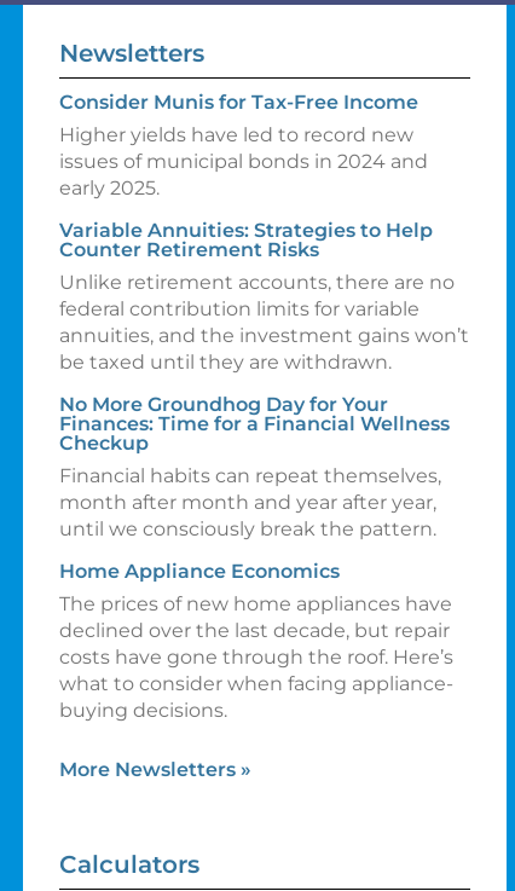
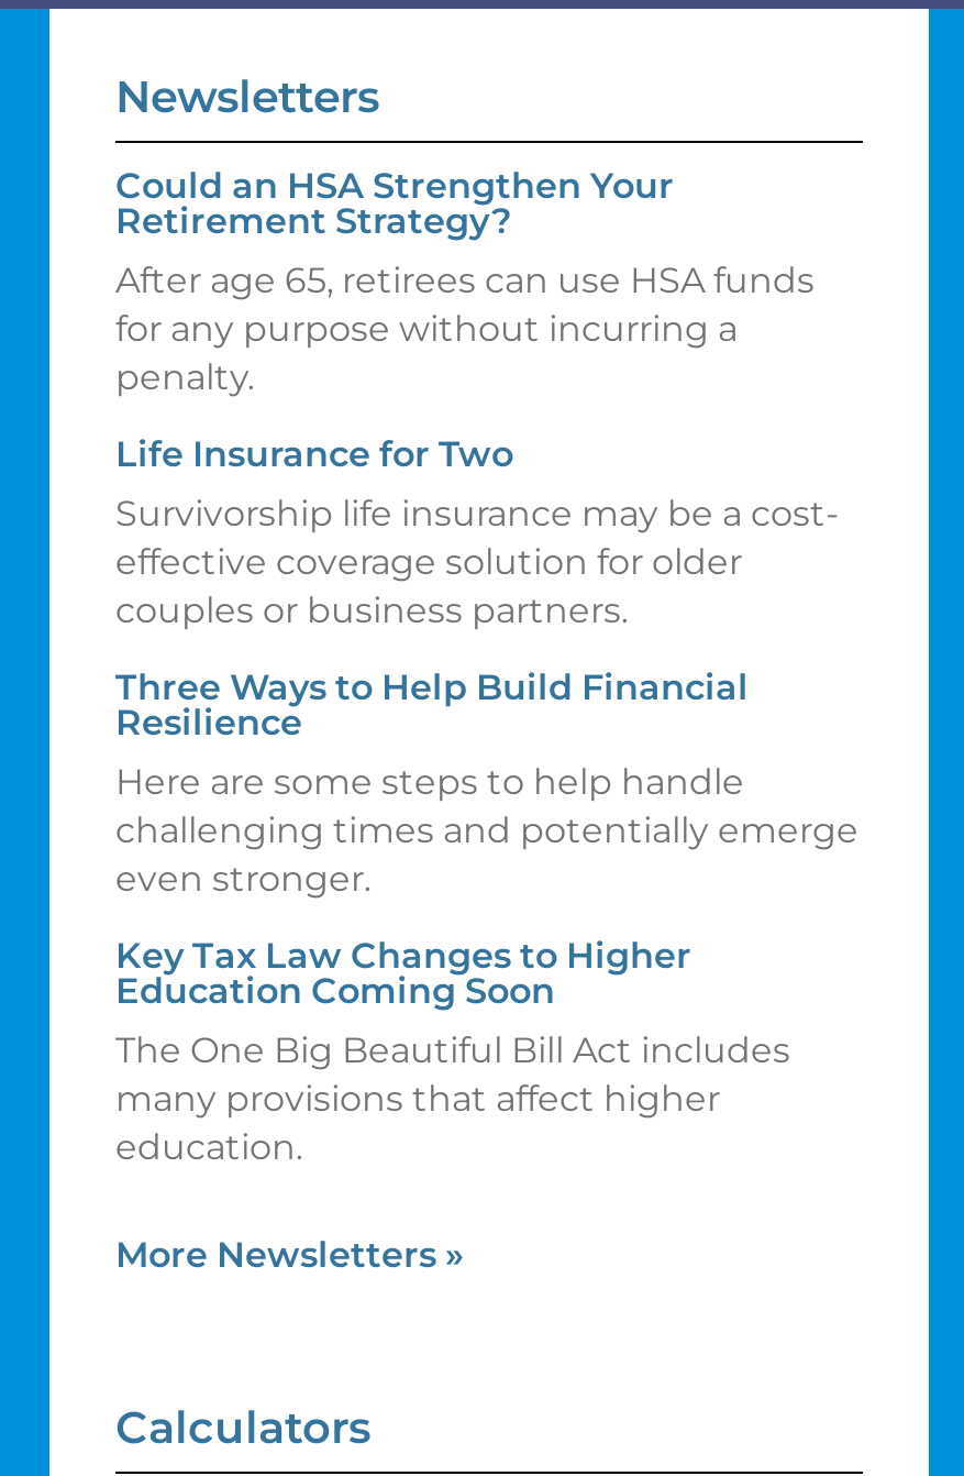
- Consider Munis for Tax-Free Income
- Higher yields have led to record new
- issues of municipal bonds in 2024 and
- early 2025.
+ Could an HSA Strengthen Your
+ Retirement Strategy?
+ After age 65, retirees can use HSA funds
+ for any purpose without incurring a
+ penalty.

- Variable Annuities: Strategies to Help
- Counter Retirement Risks
- Unlike retirement accounts, there are no
- federal contribution limits for variable
- annuities, and the investment gains won’t
- be taxed until they are withdrawn.
+ Life Insurance for Two
+ Survivorship life insurance may be a cost-
+ effective coverage solution for older
+ couples or business partners.

- No More Groundhog Day for Your
- Finances: Time for a Financial Wellness
- Checkup
- Financial habits can repeat themselves,
- month after month and year after year,
- until we consciously break the pattern.
+ Three Ways to Help Build Financial
+ Resilience
+ Here are some steps to help handle
+ challenging times and potentially emerge
+ even stronger.

- Home Appliance Economics
- The prices of new home appliances have
- declined over the last decade, but repair
- costs have gone through the roof. Here’s
- what to consider when facing appliance-
- buying decisions.
+ Key Tax Law Changes to Higher
+ Education Coming Soon
+ The One Big Beautiful Bill Act includes
+ many provisions that affect higher
+ education.
